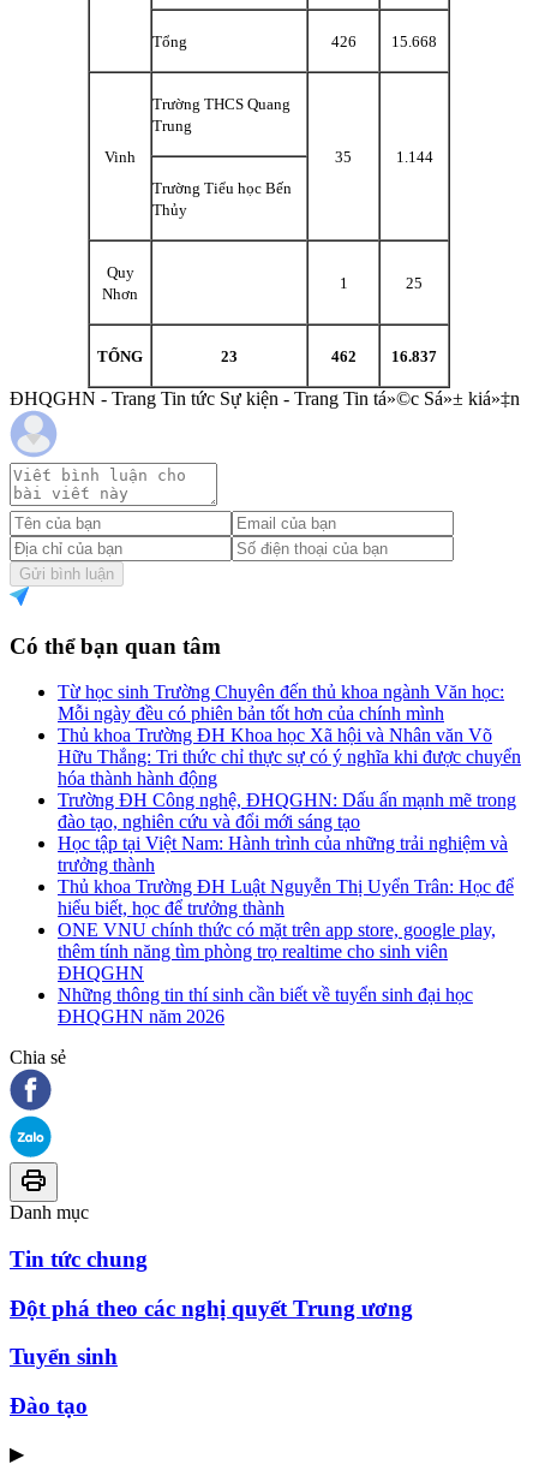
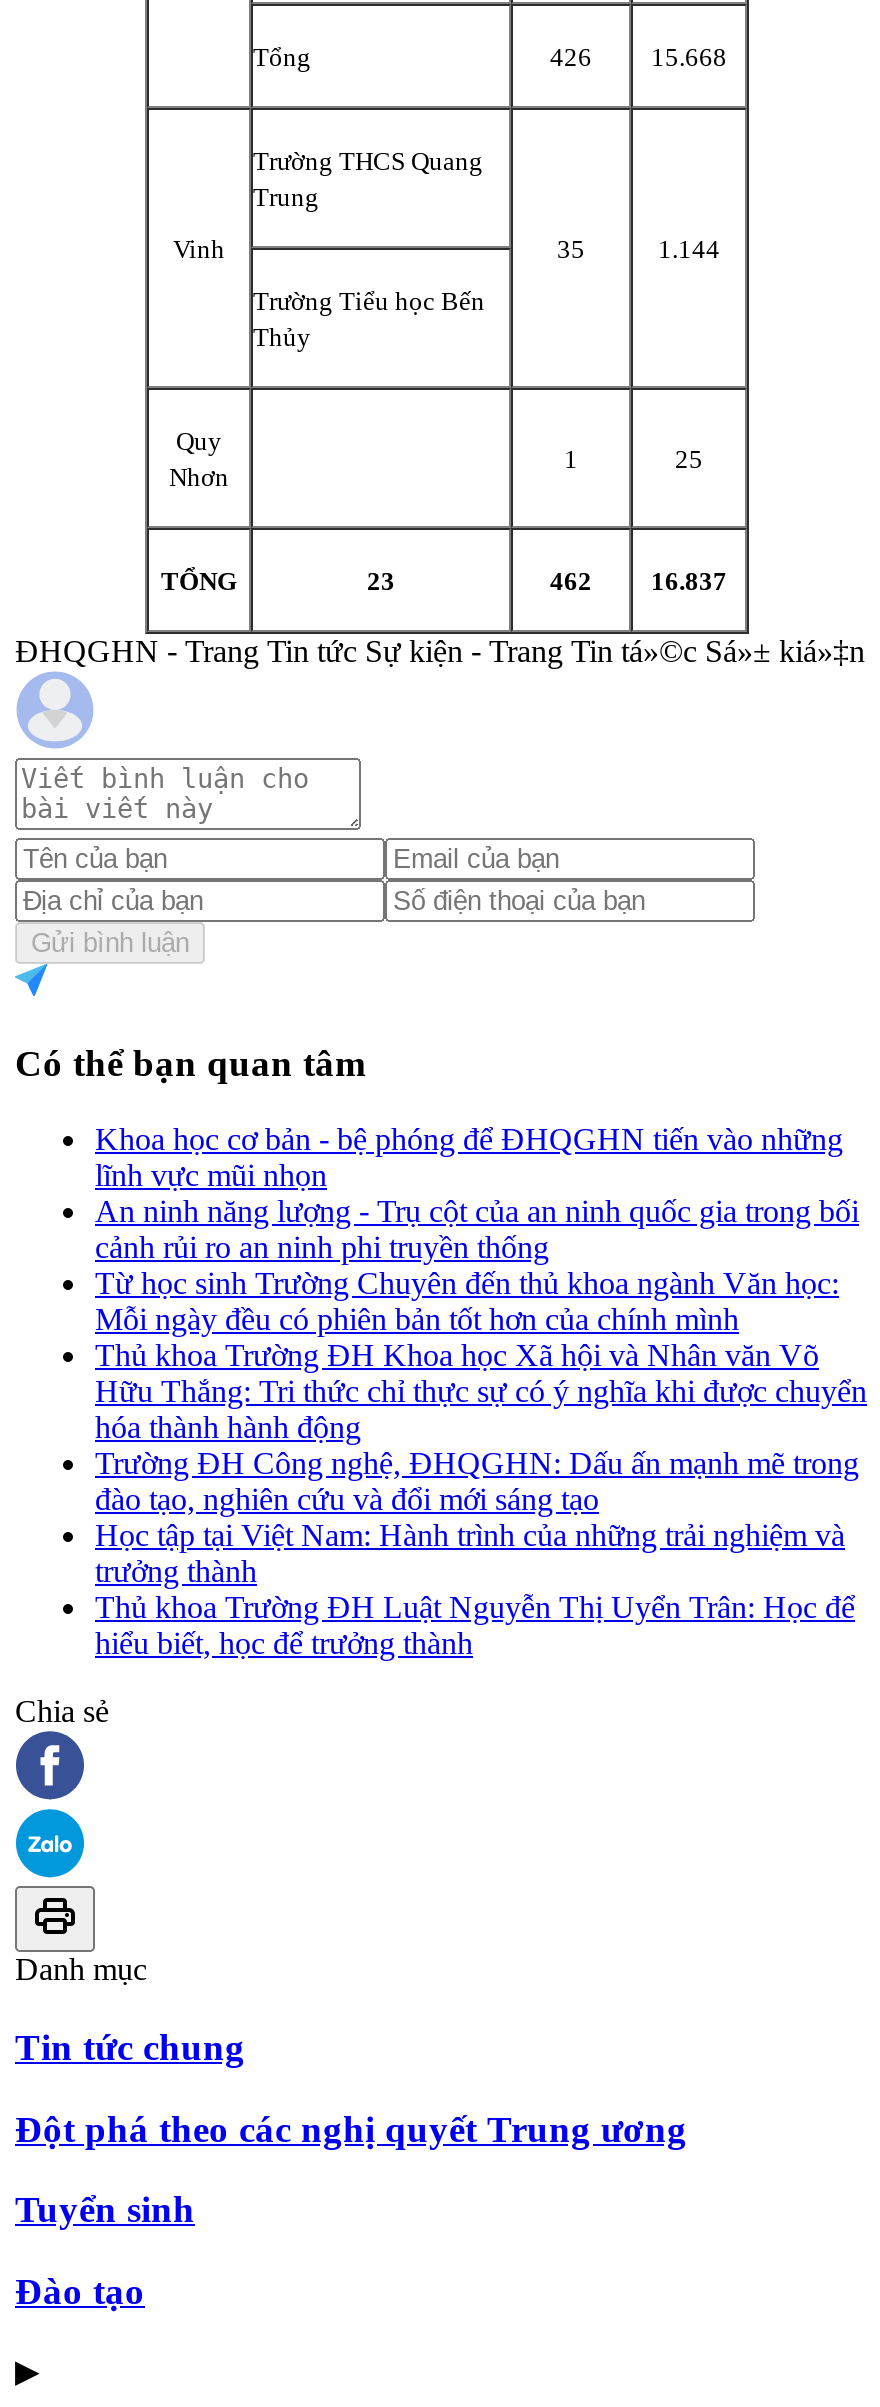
+ Khoa học cơ bản - bệ phóng để ĐHQGHN tiến vào những
+ lĩnh vực mũi nhọn
+ An ninh năng lượng - Trụ cột của an ninh quốc gia trong bối
+ cảnh rủi ro an ninh phi truyền thống

moved down: Từ học sinh Trường Chuyên đến thủ khoa ngành Văn học: | Mỗi ngày đều có phiên bản tốt hơn của chính mình | Thủ khoa Trường ĐH Khoa học Xã hội và Nhân văn Võ | ... | Thủ khoa Trường ĐH Luật Nguyễn Thị Uyển Trân: Học để | hiểu biết, học để trưởng thành

- ONE VNU chính thức có mặt trên app store, google play,
- thêm tính năng tìm phòng trọ realtime cho sinh viên
- ĐHQGHN
- Những thông tin thí sinh cần biết về tuyển sinh đại học
- ĐHQGHN năm 2026
